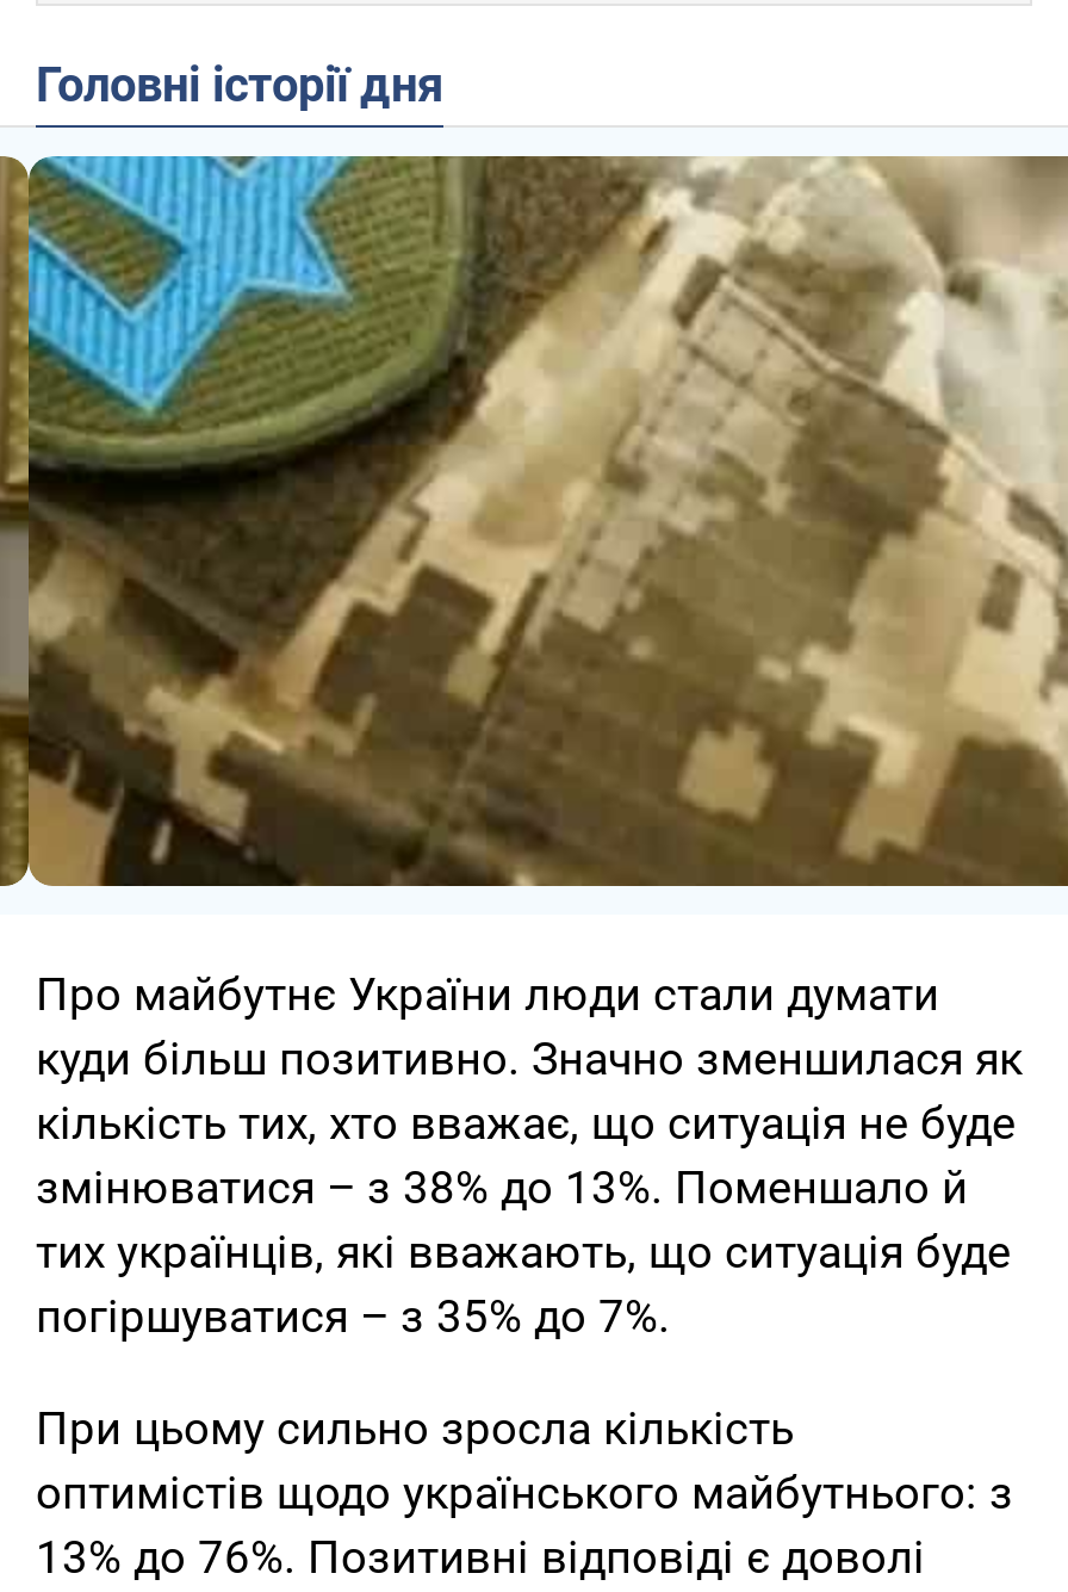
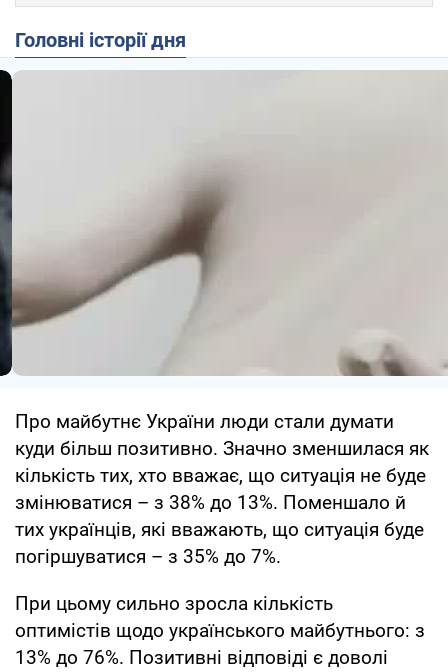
- [image]
+ [image]
